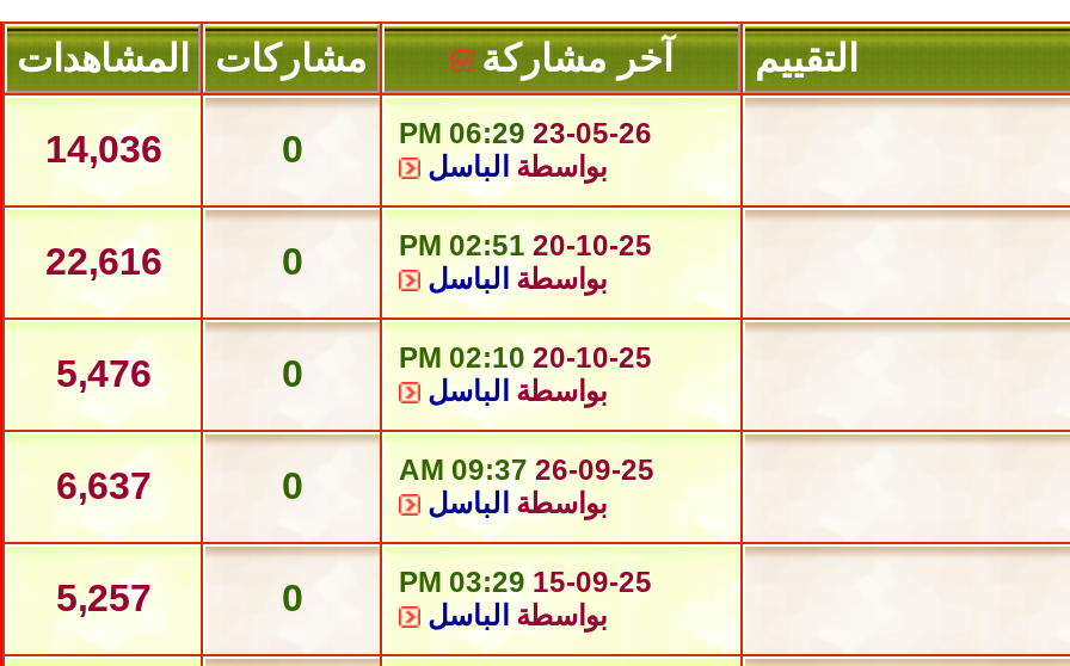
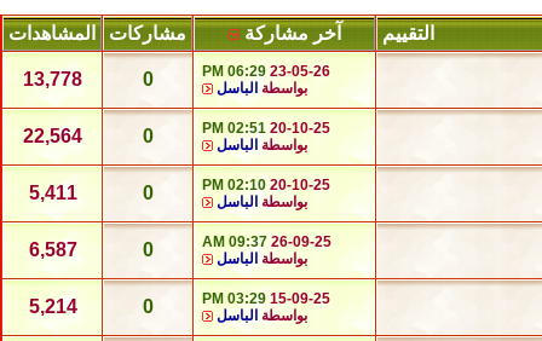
- 14,036
+ 13,778

- 22,616
+ 22,564

- 5,476
+ 5,411

- 6,637
+ 6,587

- 5,257
+ 5,214
